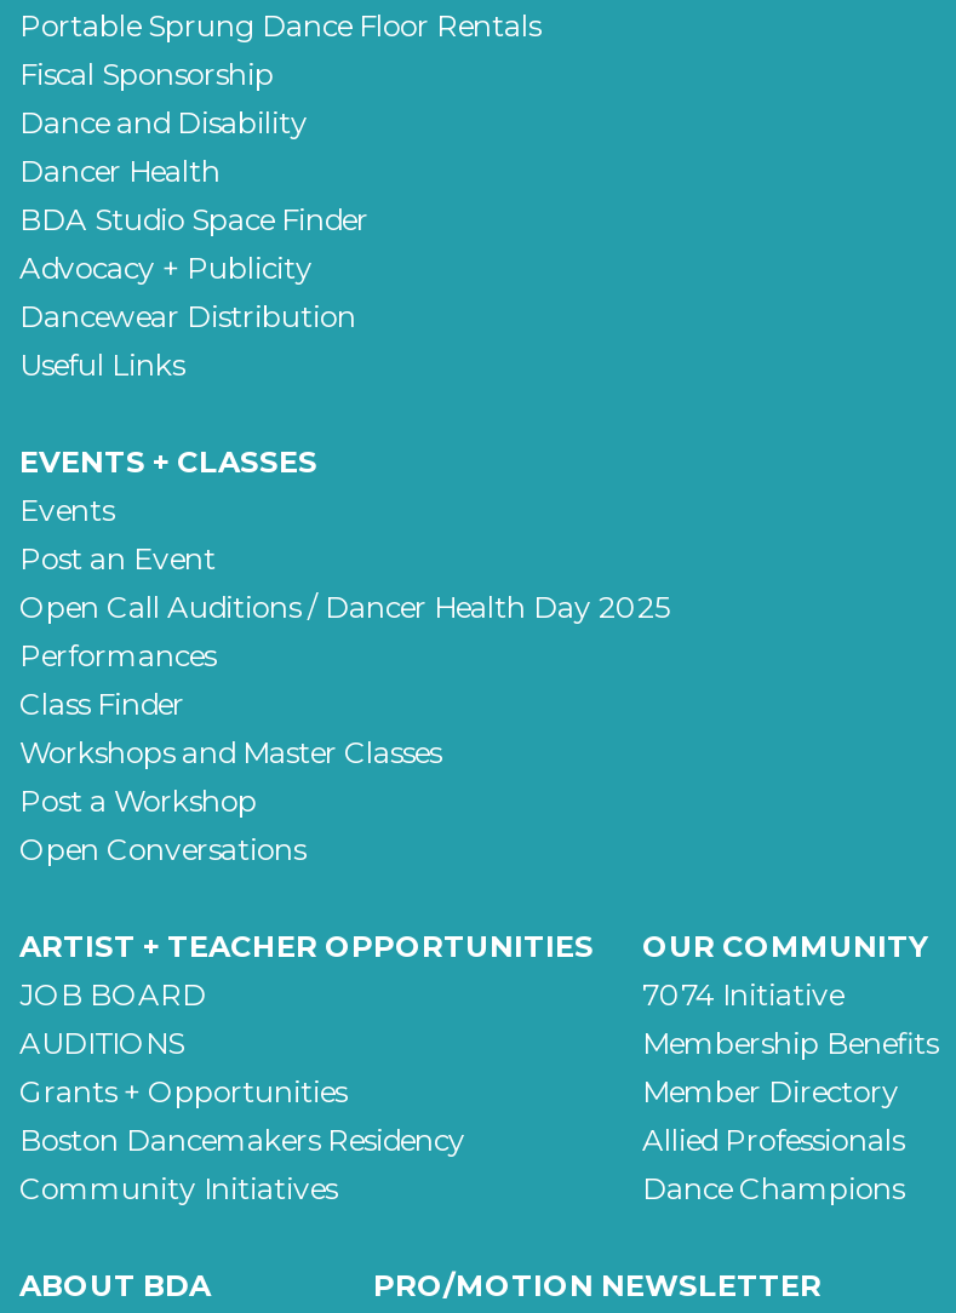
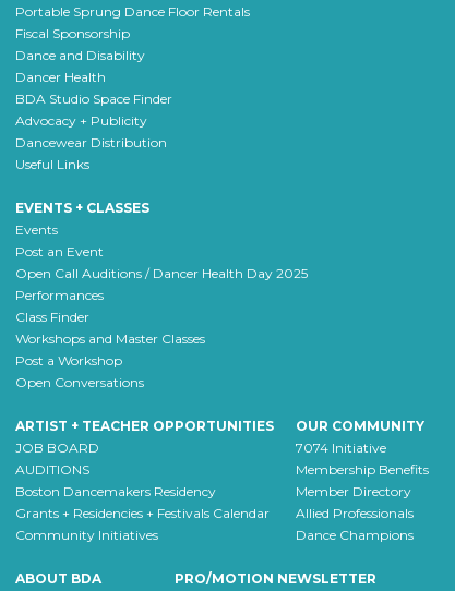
- Grants + Opportunities

moved up: Boston Dancemakers Residency

+ Grants + Residencies + Festivals Calendar
